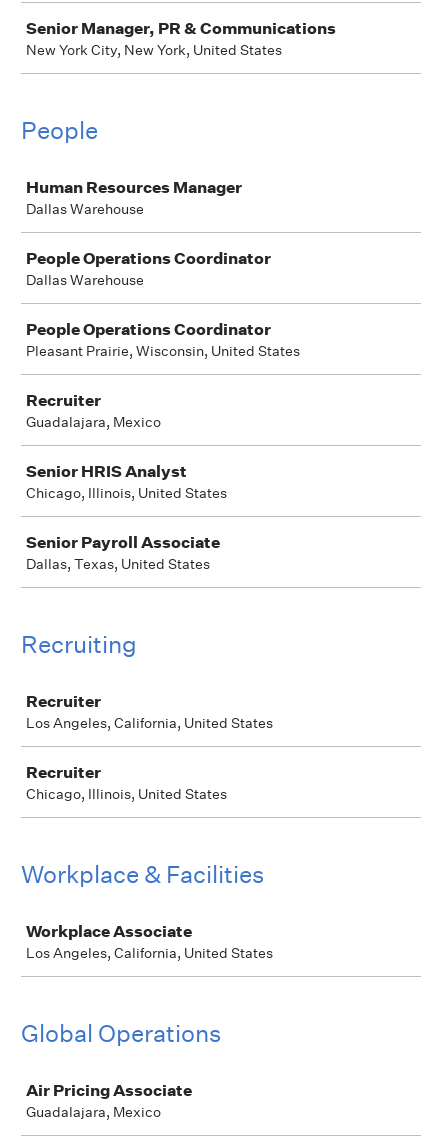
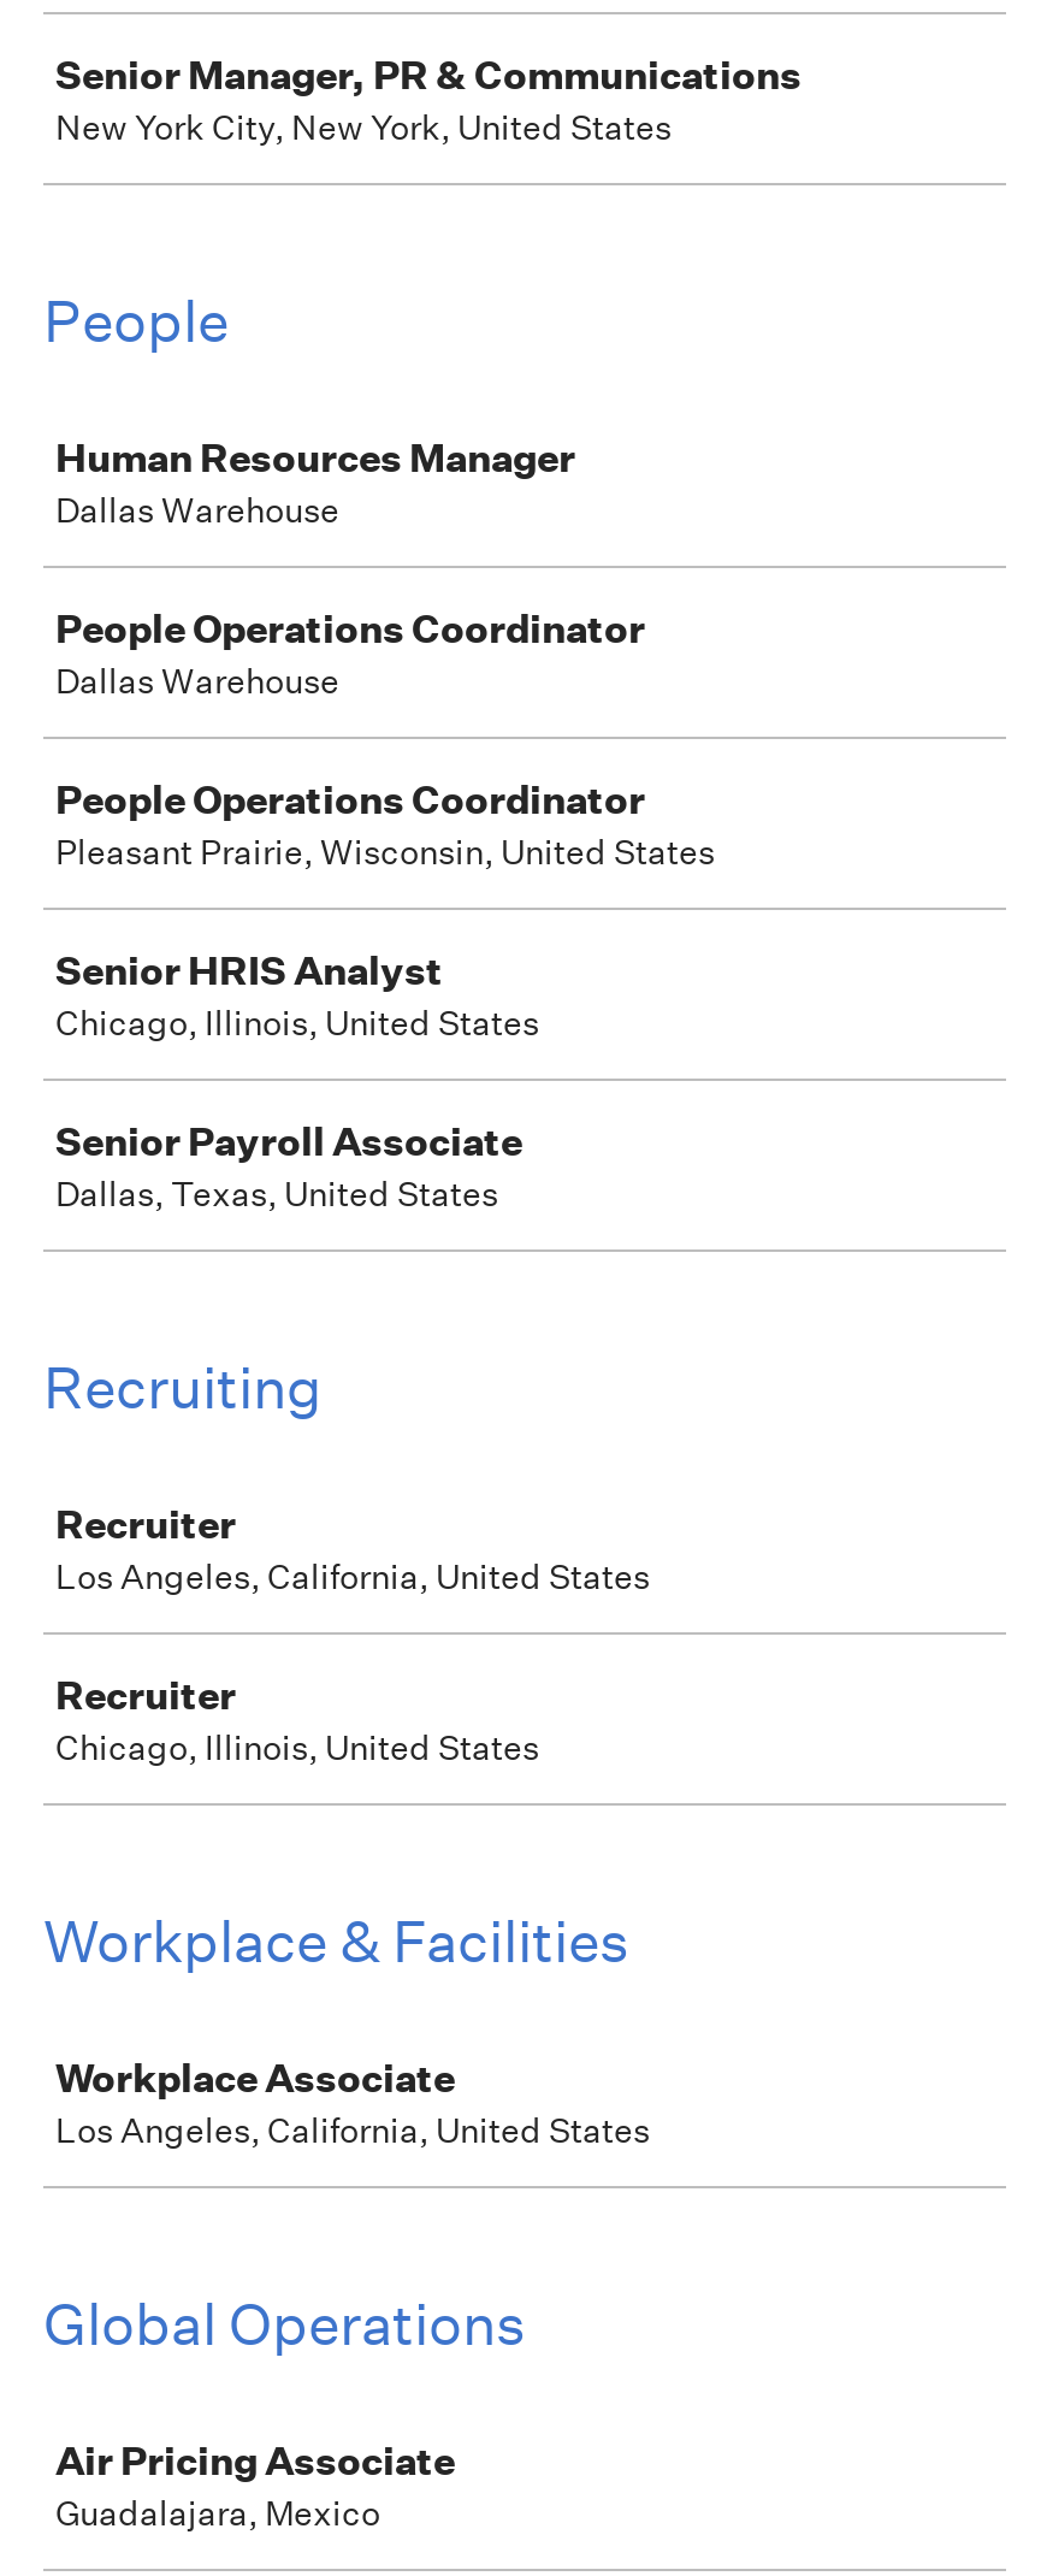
- Recruiter
- Guadalajara, Mexico
